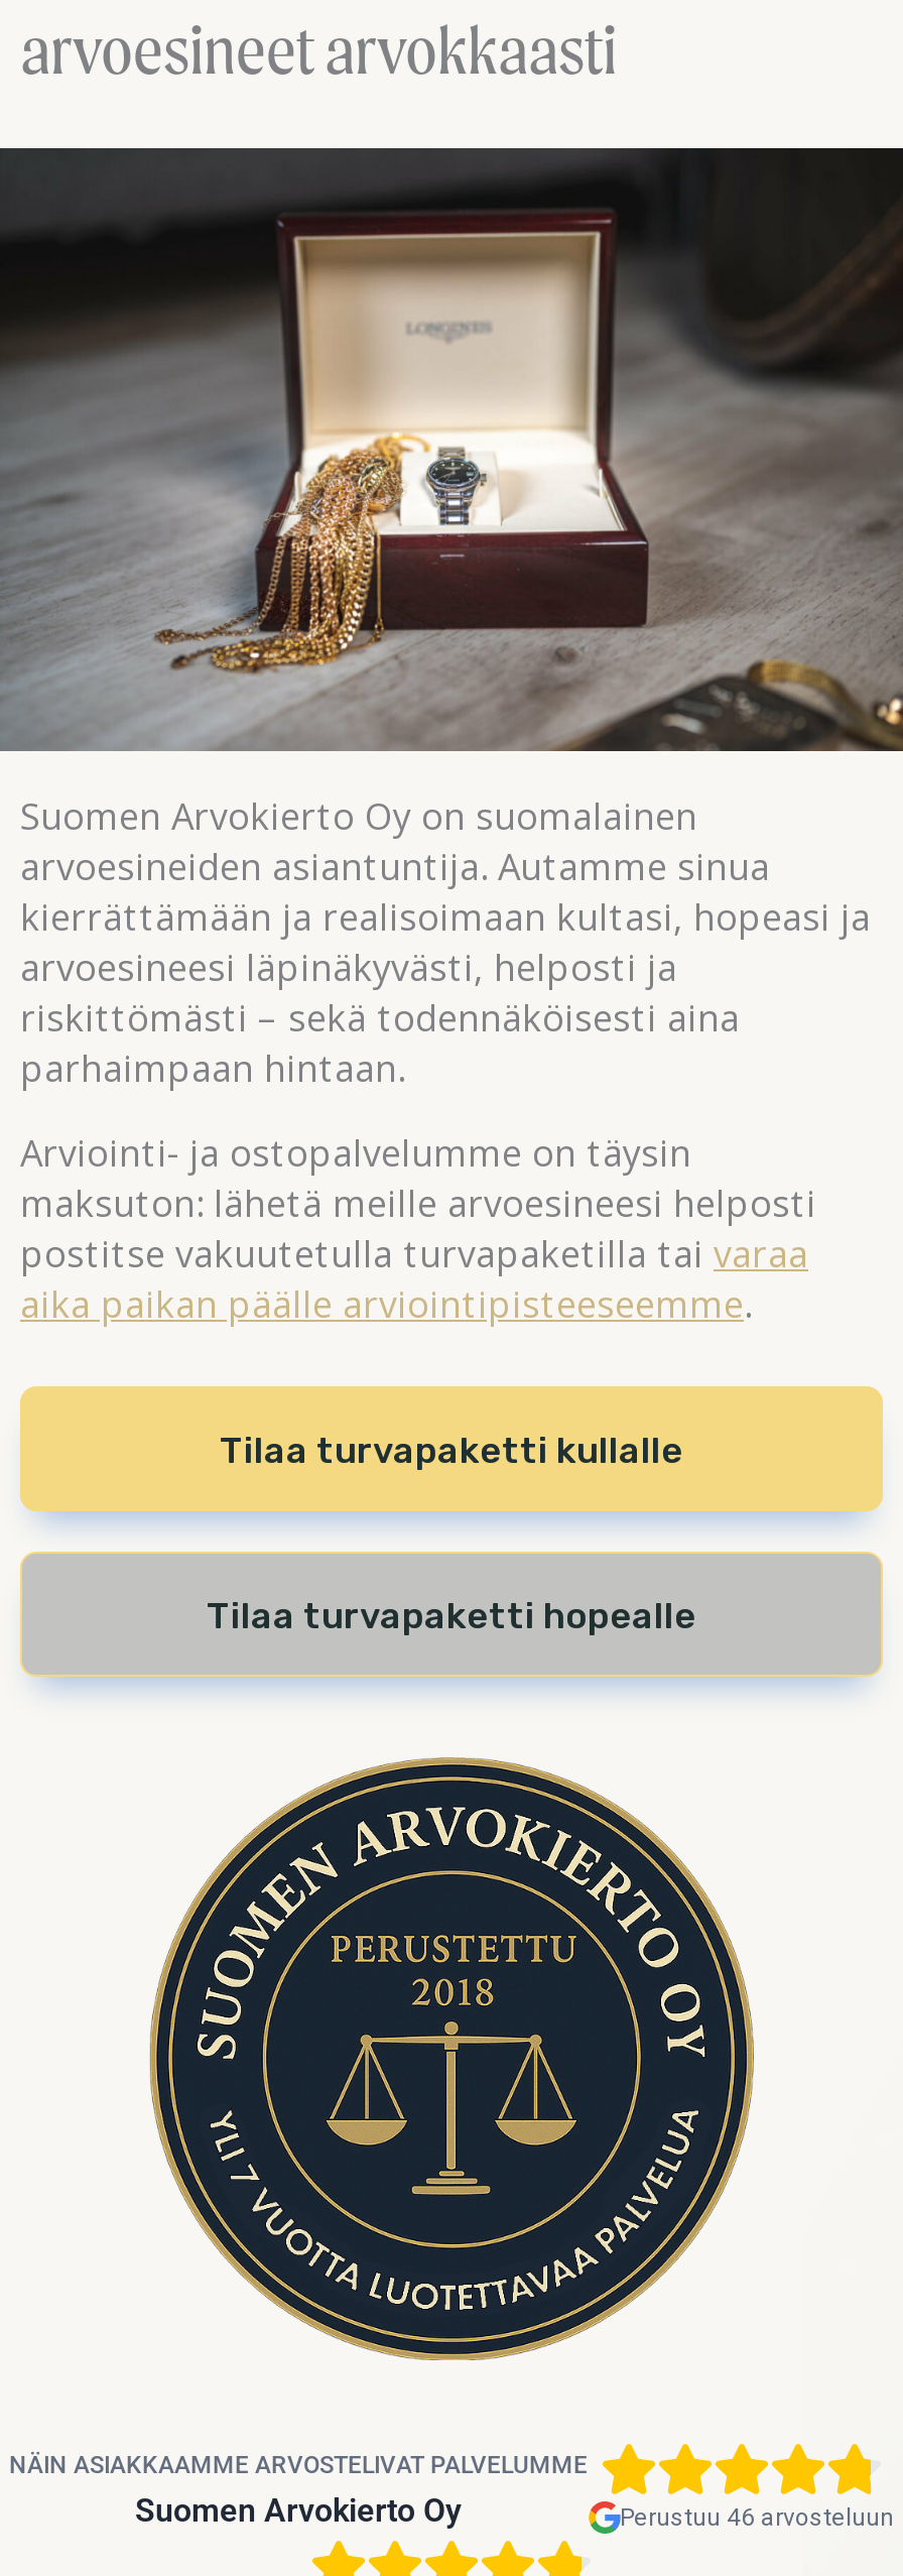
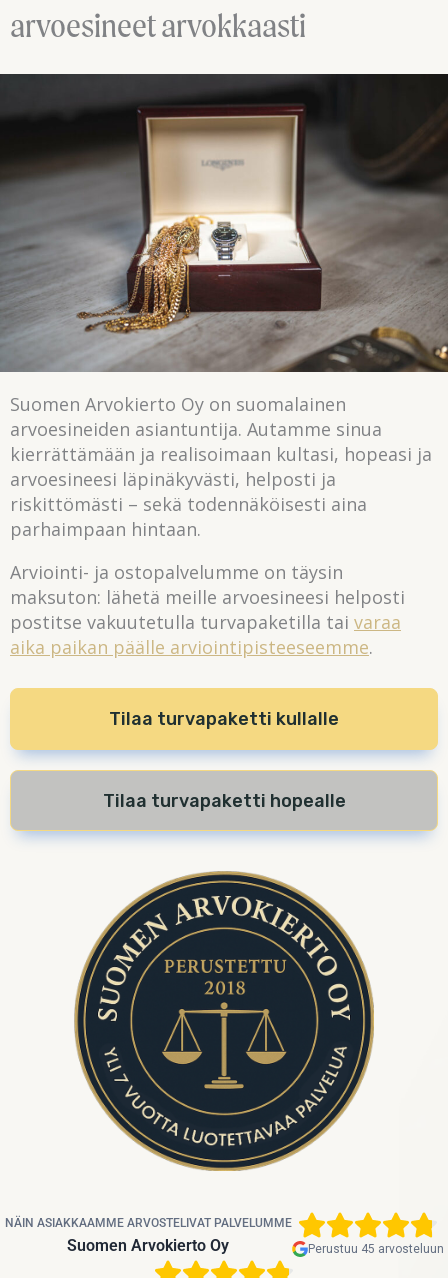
- Perustuu 46 arvosteluun
+ Perustuu 45 arvosteluun
